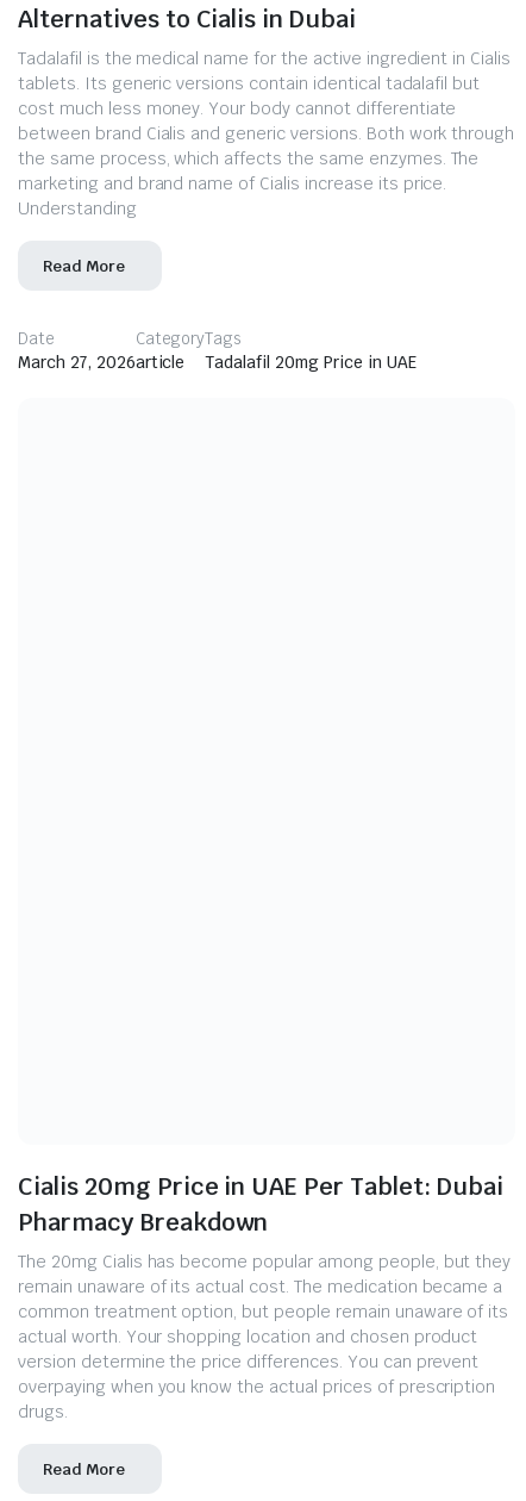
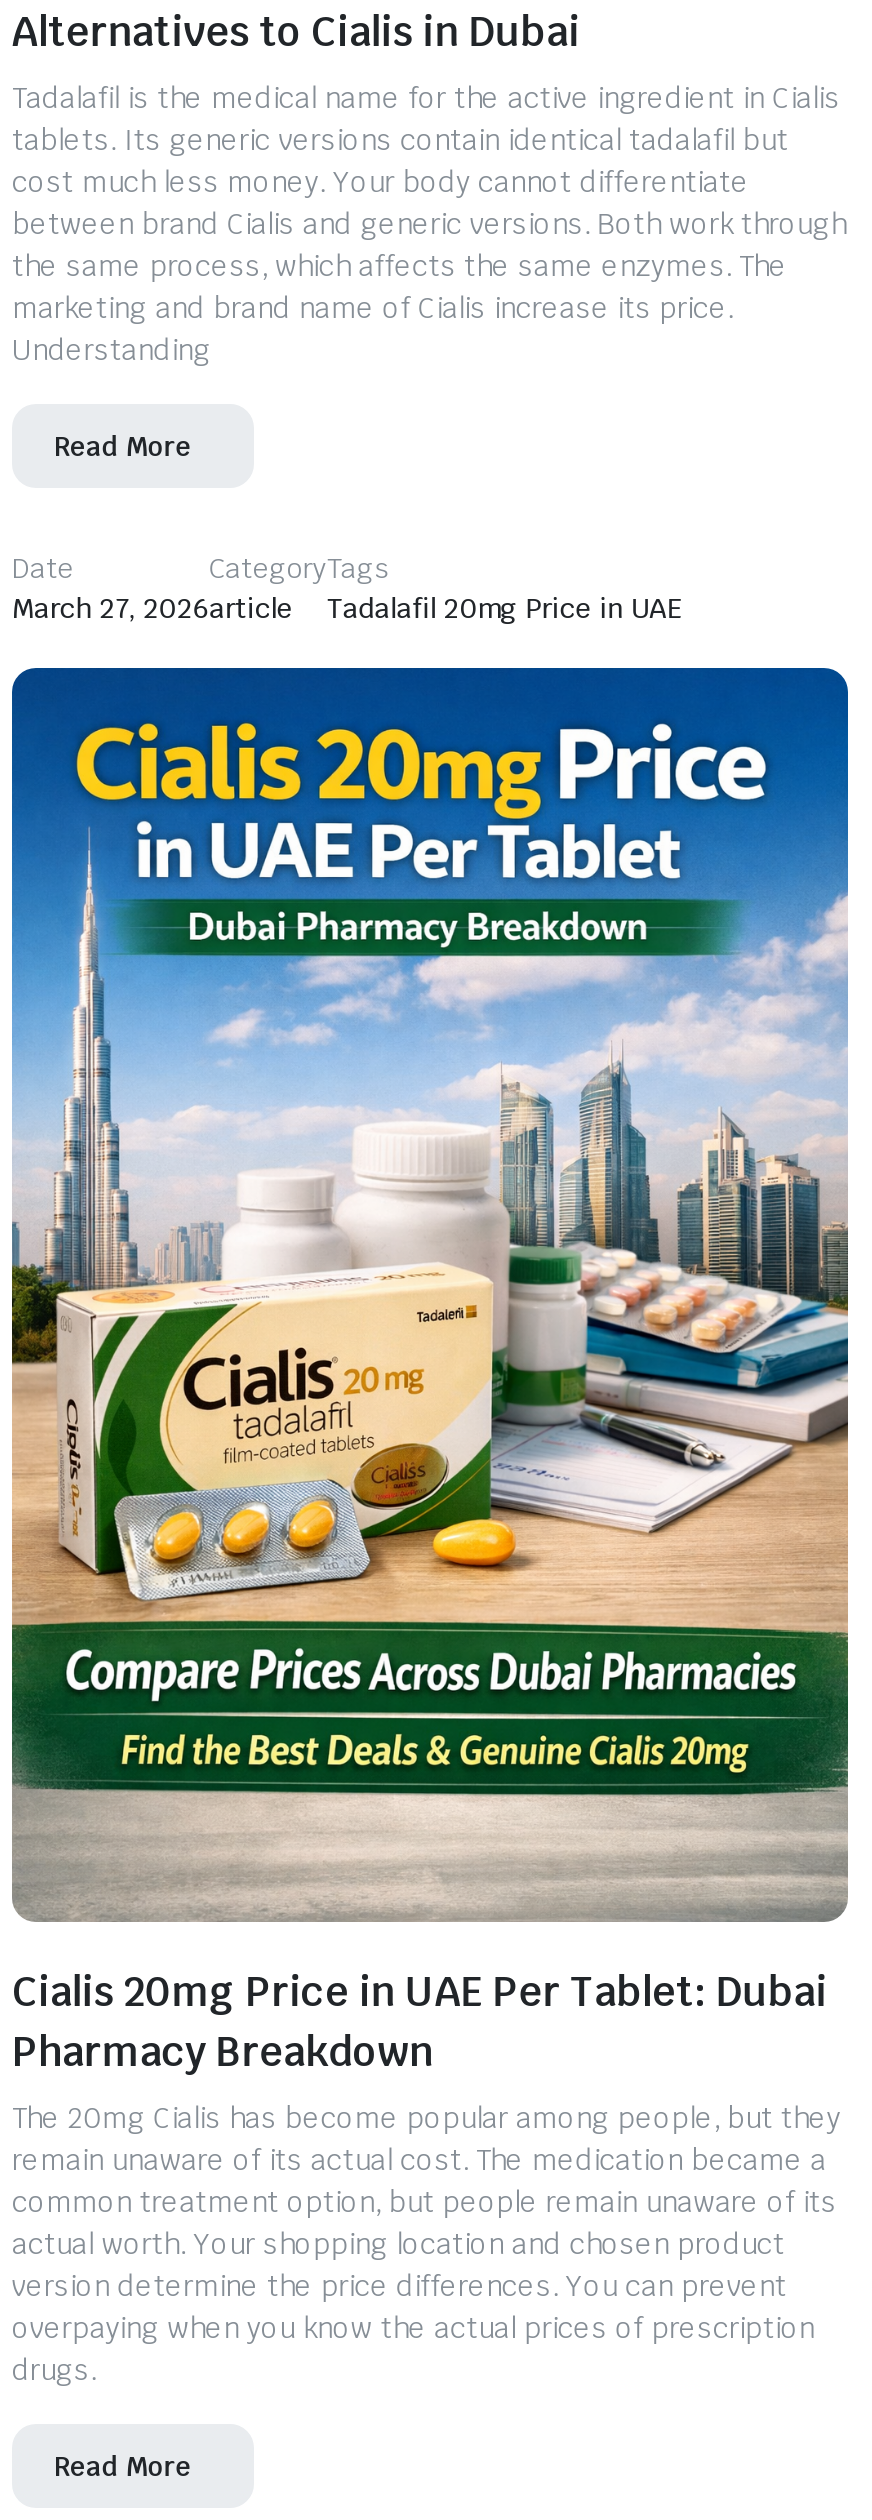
+ [image]
